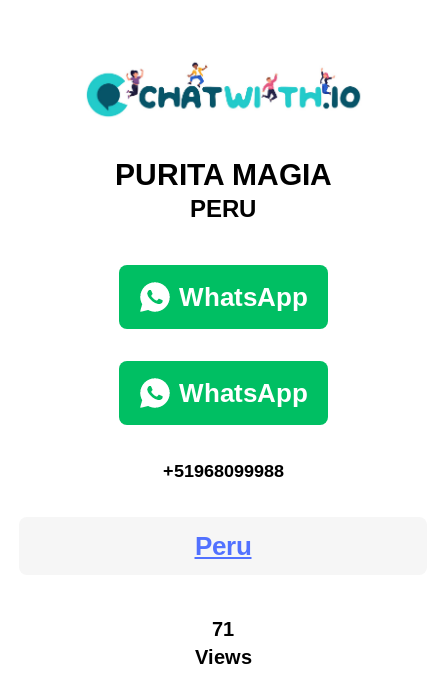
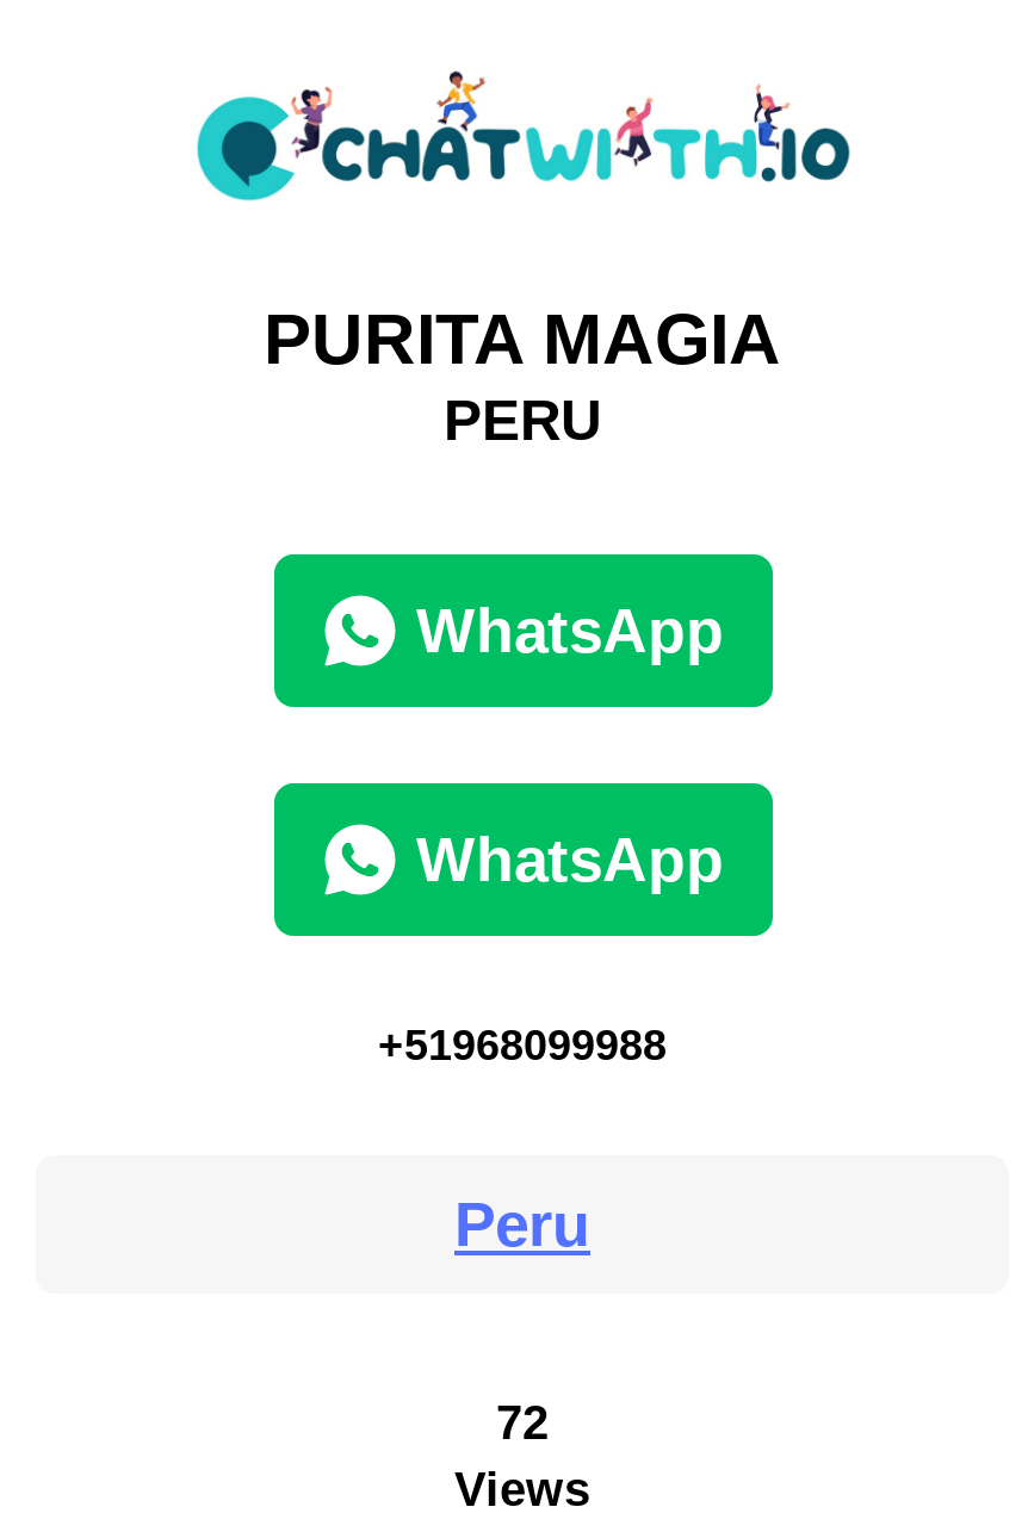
- 71
+ 72
